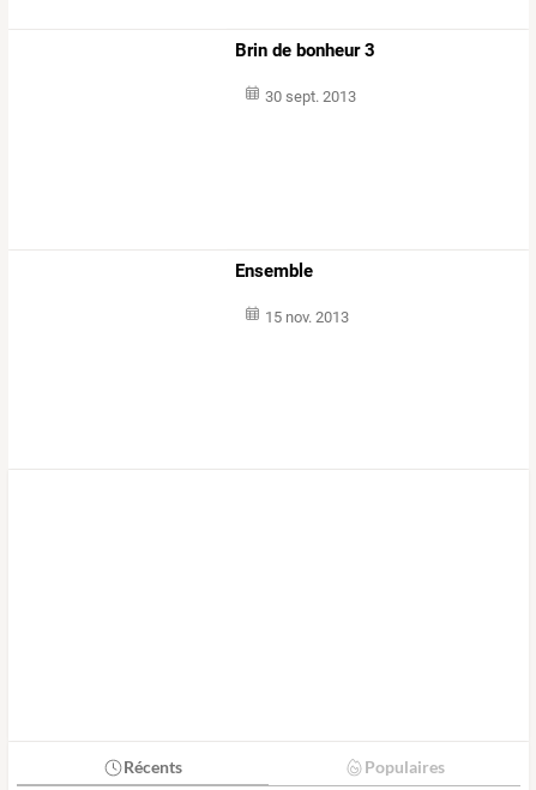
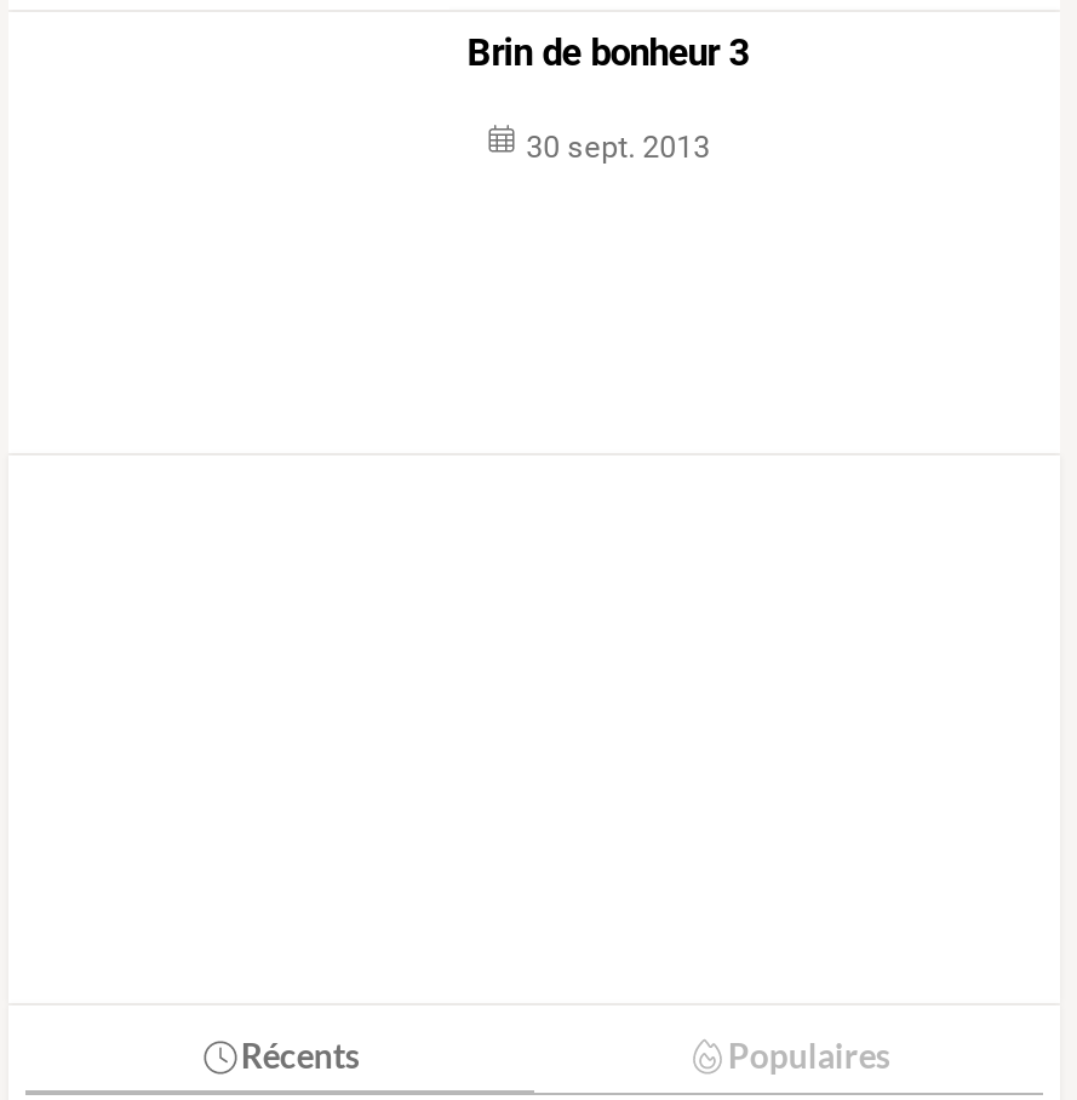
- Ensemble
- 15 nov. 2013
